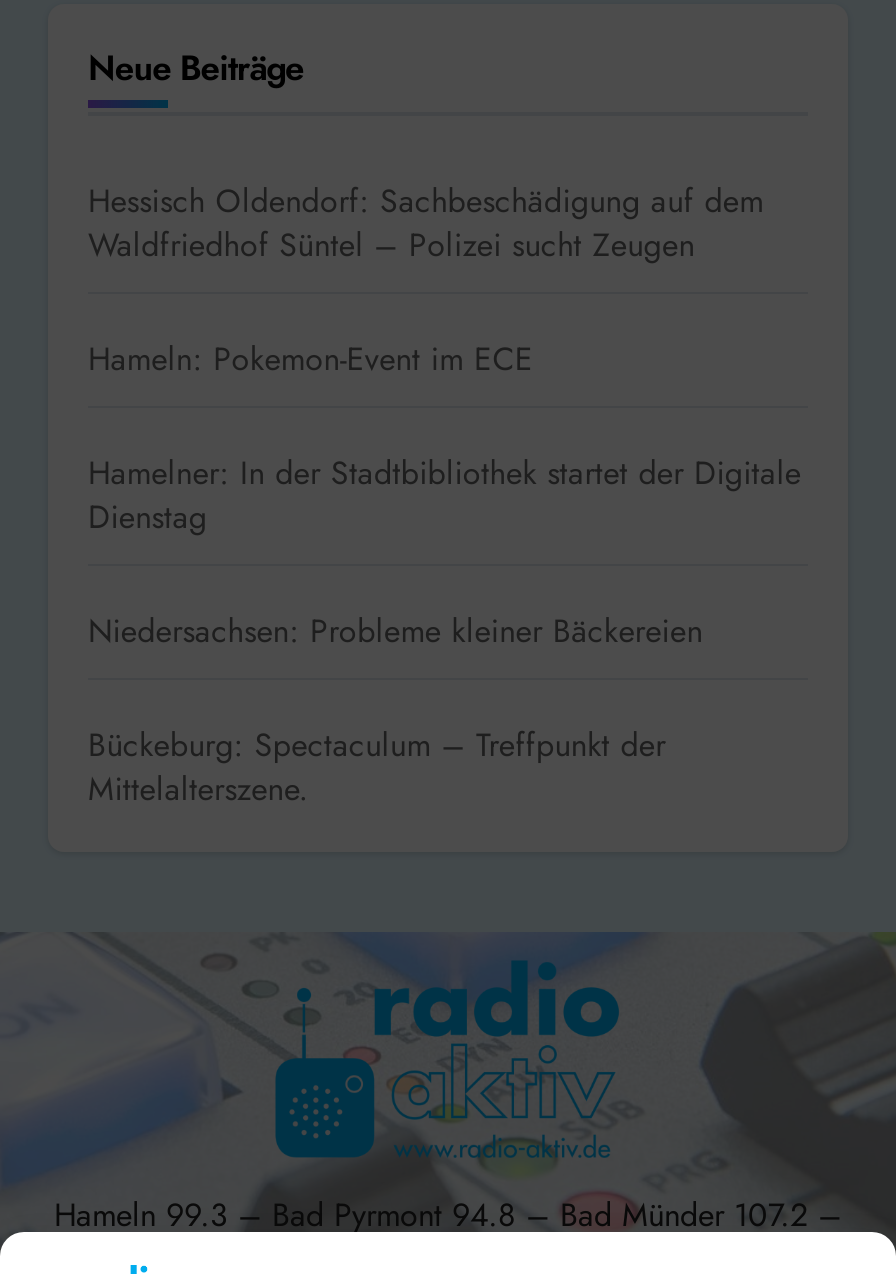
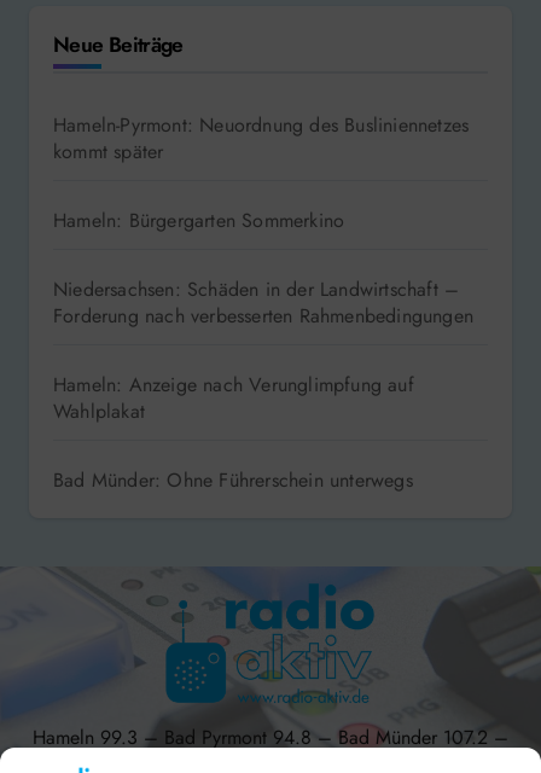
- Hessisch Oldendorf: Sachbeschädigung auf dem
- Waldfriedhof Süntel – Polizei sucht Zeugen
+ Hameln-Pyrmont: Neuordnung des Busliniennetzes
+ kommt später

- Hameln: Pokemon-Event im ECE
+ Hameln: Bürgergarten Sommerkino

- Hamelner: In der Stadtbibliothek startet der Digitale
- Dienstag
+ Niedersachsen: Schäden in der Landwirtschaft –
+ Forderung nach verbesserten Rahmenbedingungen

- Niedersachsen: Probleme kleiner Bäckereien
+ Hameln: Anzeige nach Verunglimpfung auf
+ Wahlplakat

- Bückeburg: Spectaculum – Treffpunkt der
- Mittelalterszene.
+ Bad Münder: Ohne Führerschein unterwegs
